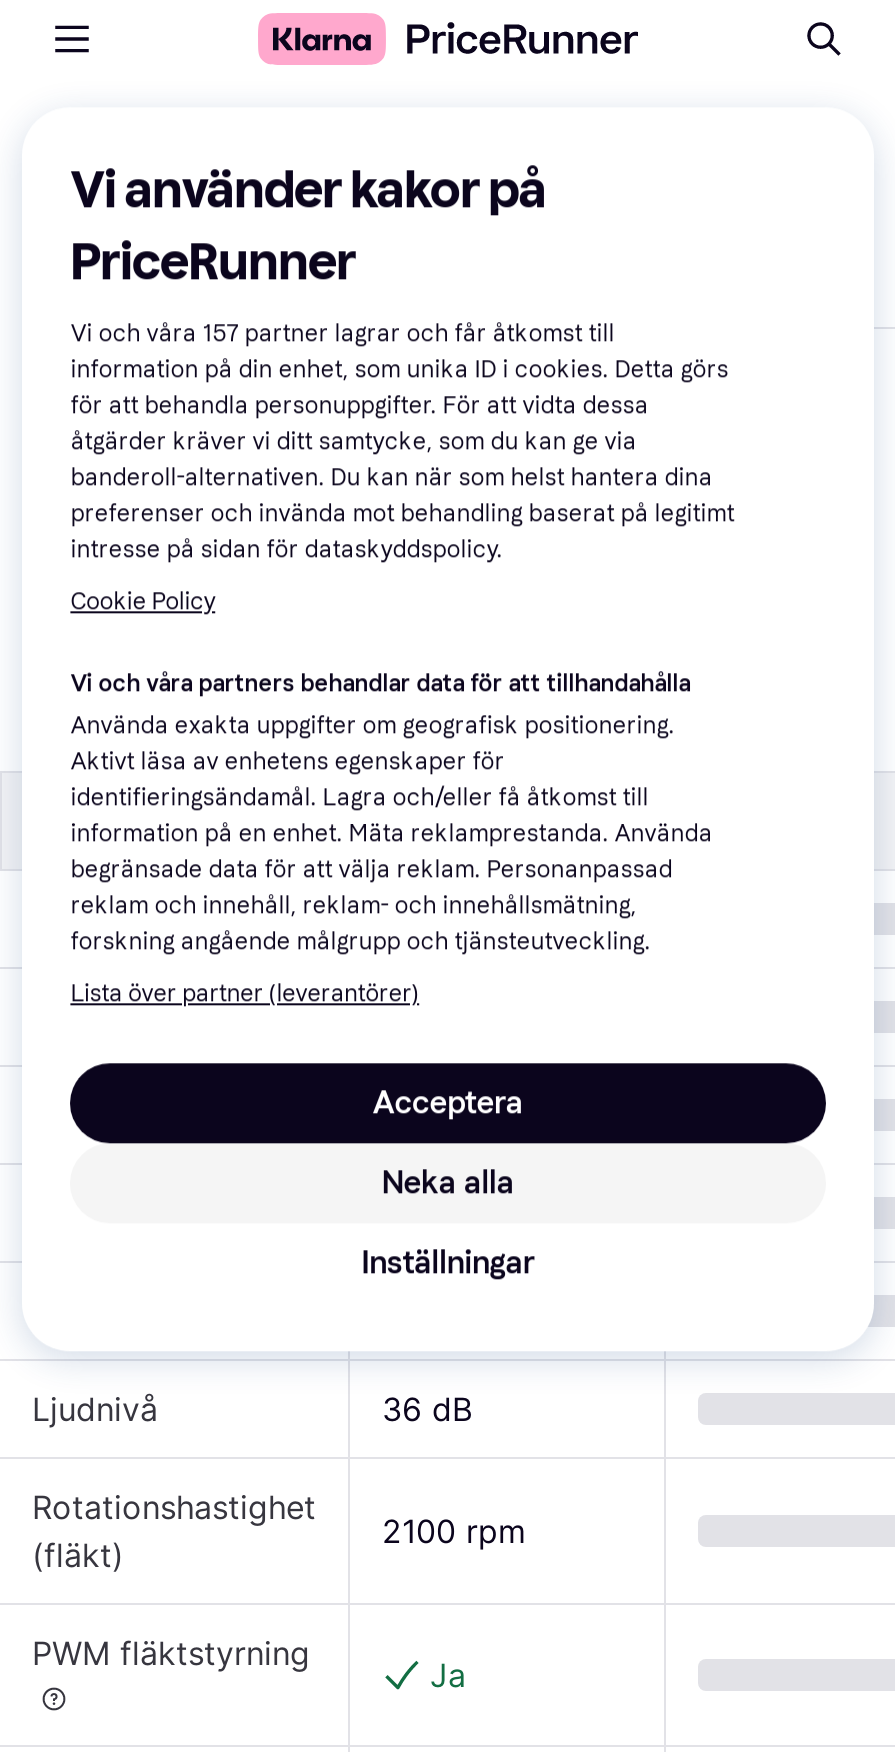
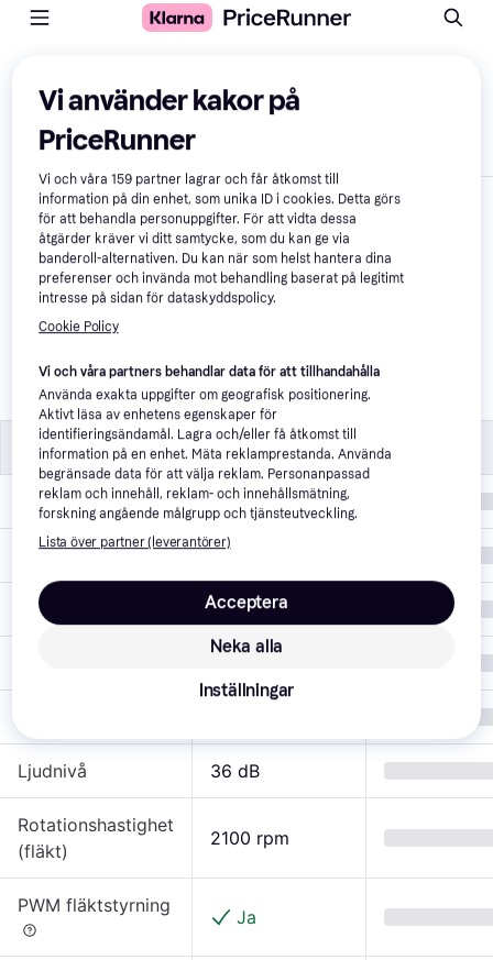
- Vi och våra 157 partner lagrar och får åtkomst till
+ Vi och våra 159 partner lagrar och får åtkomst till
